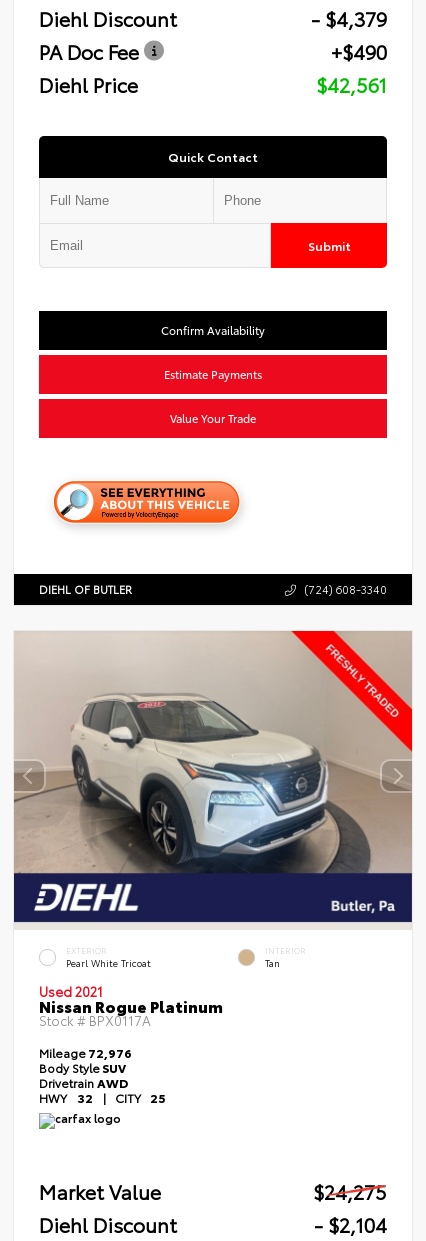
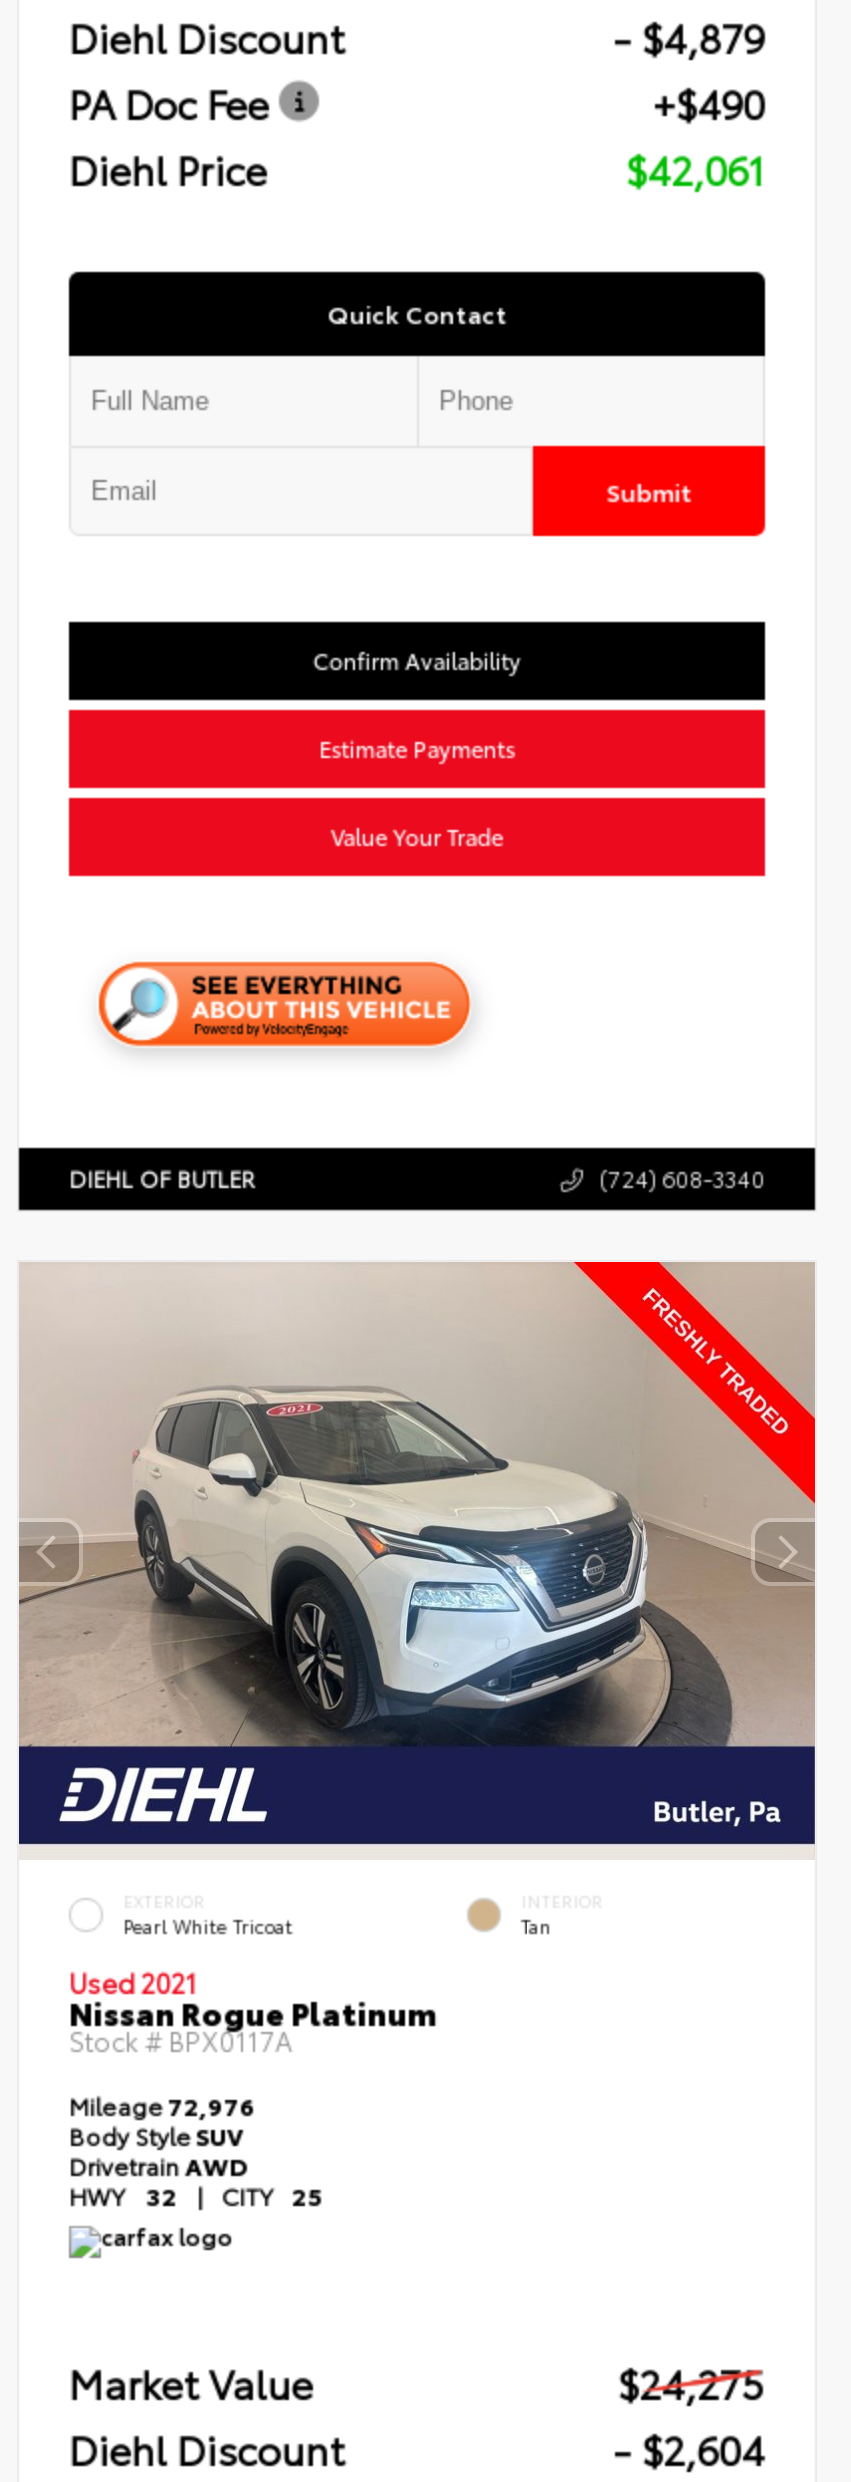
- - $4,379
+ - $4,879

- $42,561
+ $42,061

- - $2,104
+ - $2,604
